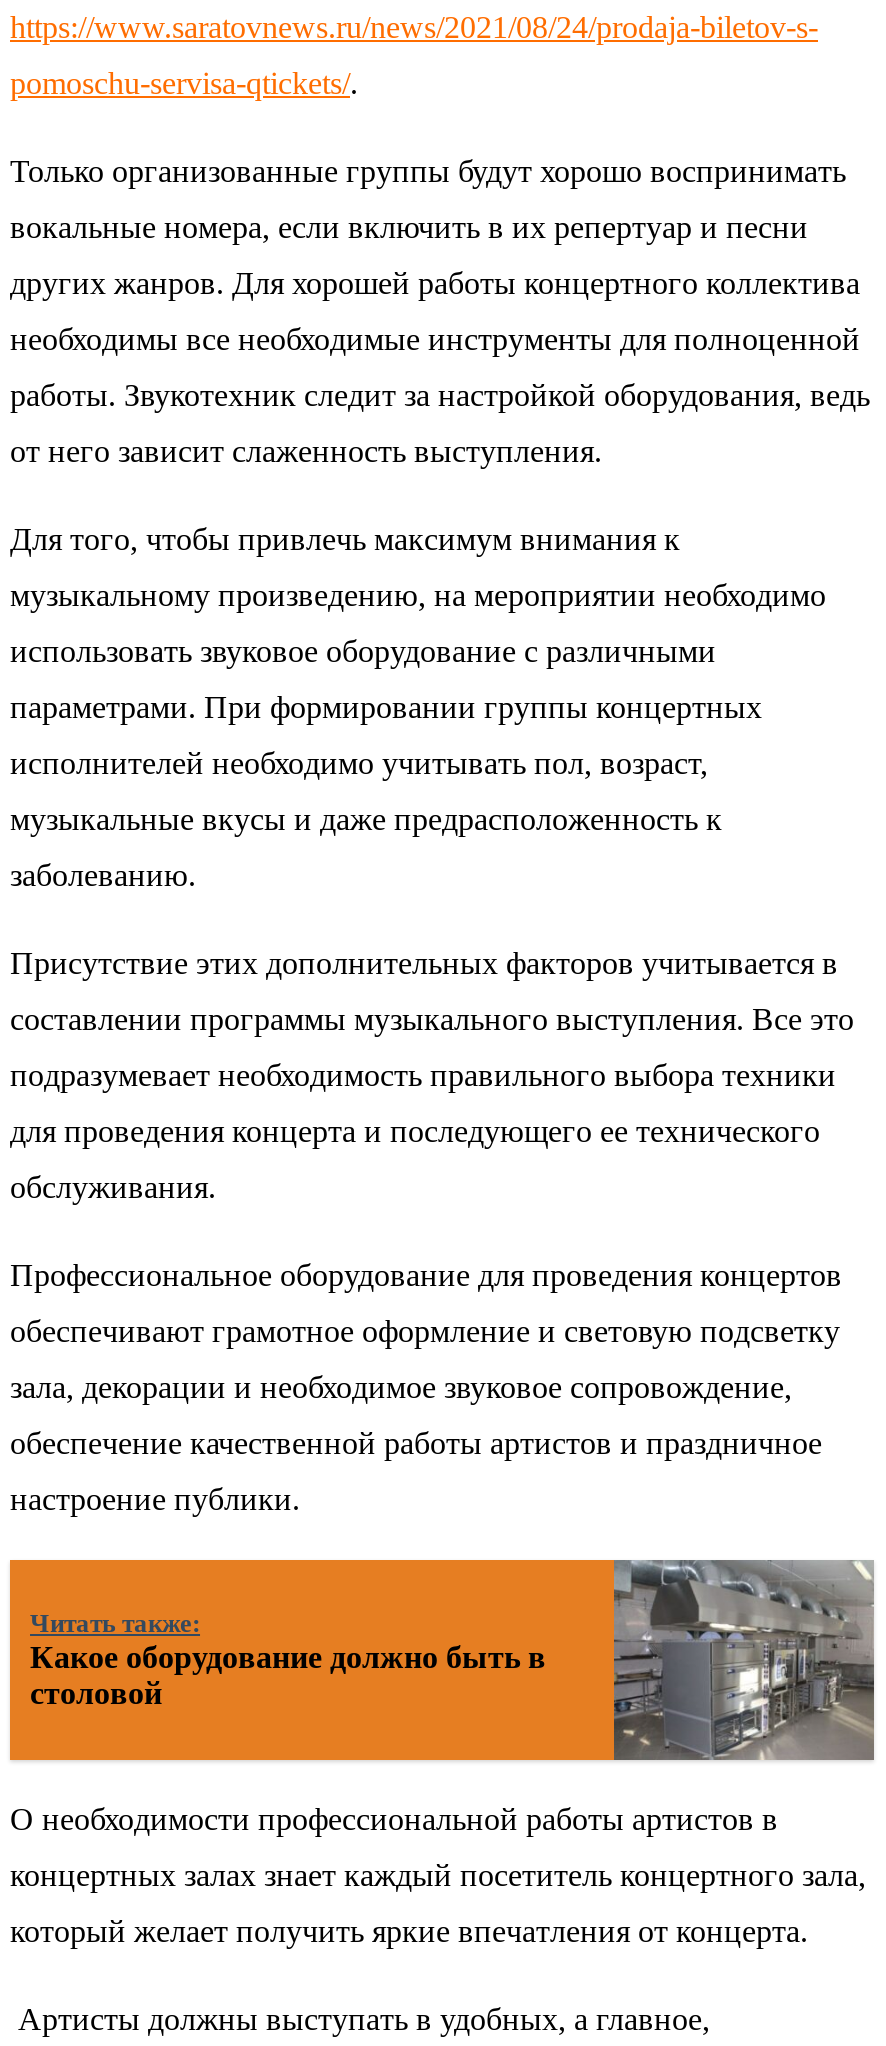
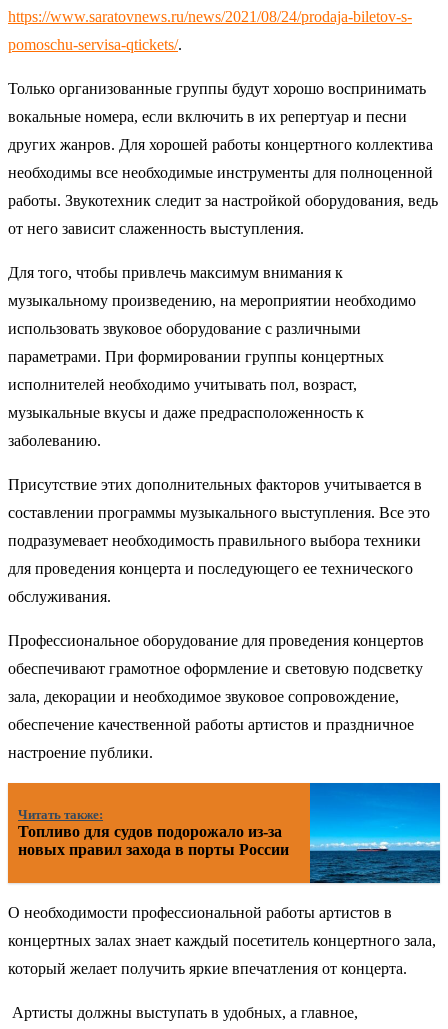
- [image]
- Какое оборудование должно быть в
- столовой
+ [image]
+ Топливо для судов подорожало из-за
+ новых правил захода в порты России
